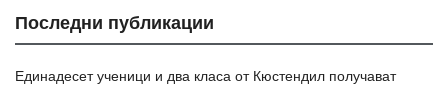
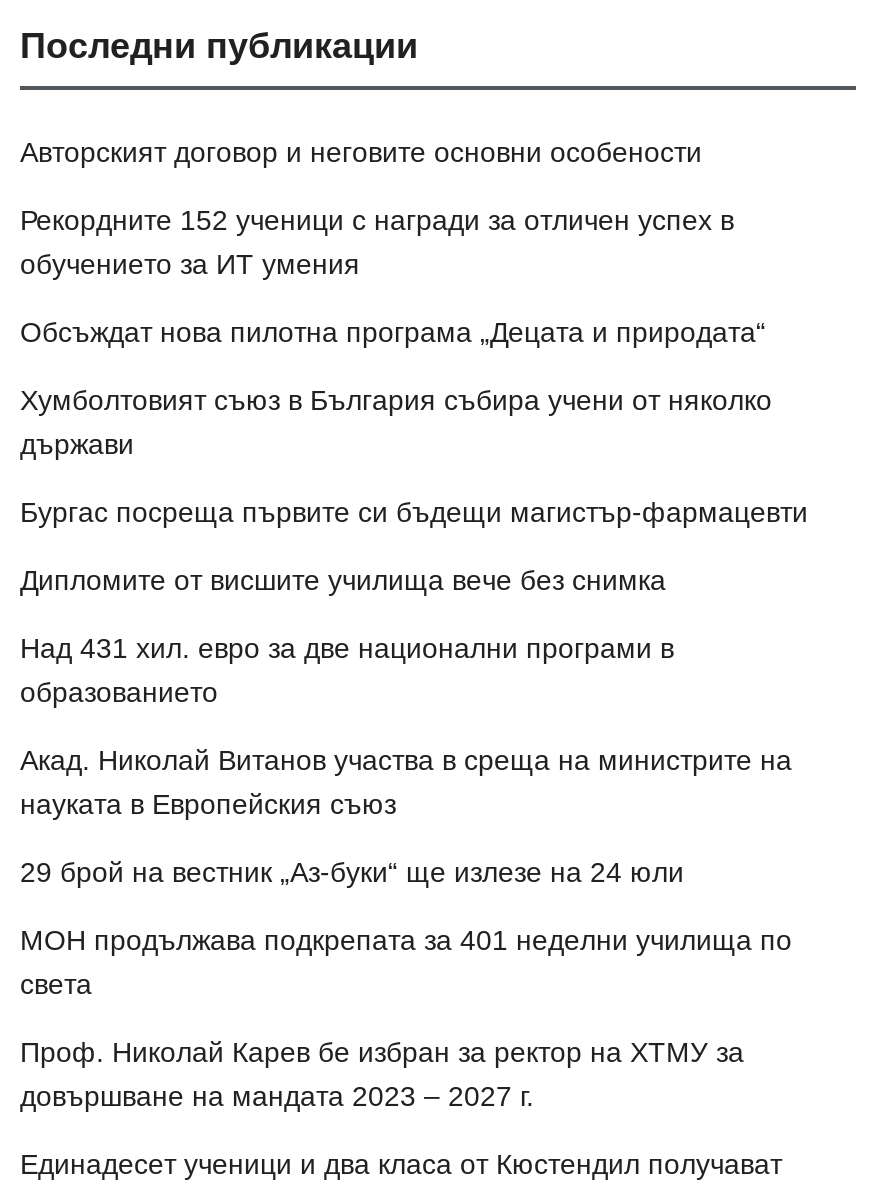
+ Авторският договор и неговите основни особености
+ Рекордните 152 ученици с награди за отличен успех в
+ обучението за ИТ умения
+ Обсъждат нова пилотна програма „Децата и природата“
+ Хумболтовият съюз в България събира учени от няколко
+ държави
+ Бургас посреща първите си бъдещи магистър-фармацевти
+ Дипломите от висшите училища вече без снимка
+ Над 431 хил. евро за две национални програми в
+ образованието
+ Акад. Николай Витанов участва в среща на министрите на
+ науката в Европейския съюз
+ 29 брой на вестник „Аз-буки“ ще излезе на 24 юли
+ МОН продължава подкрепата за 401 неделни училища по
+ света
+ Проф. Николай Карев бе избран за ректор на ХТМУ за
+ довършване на мандата 2023 – 2027 г.
